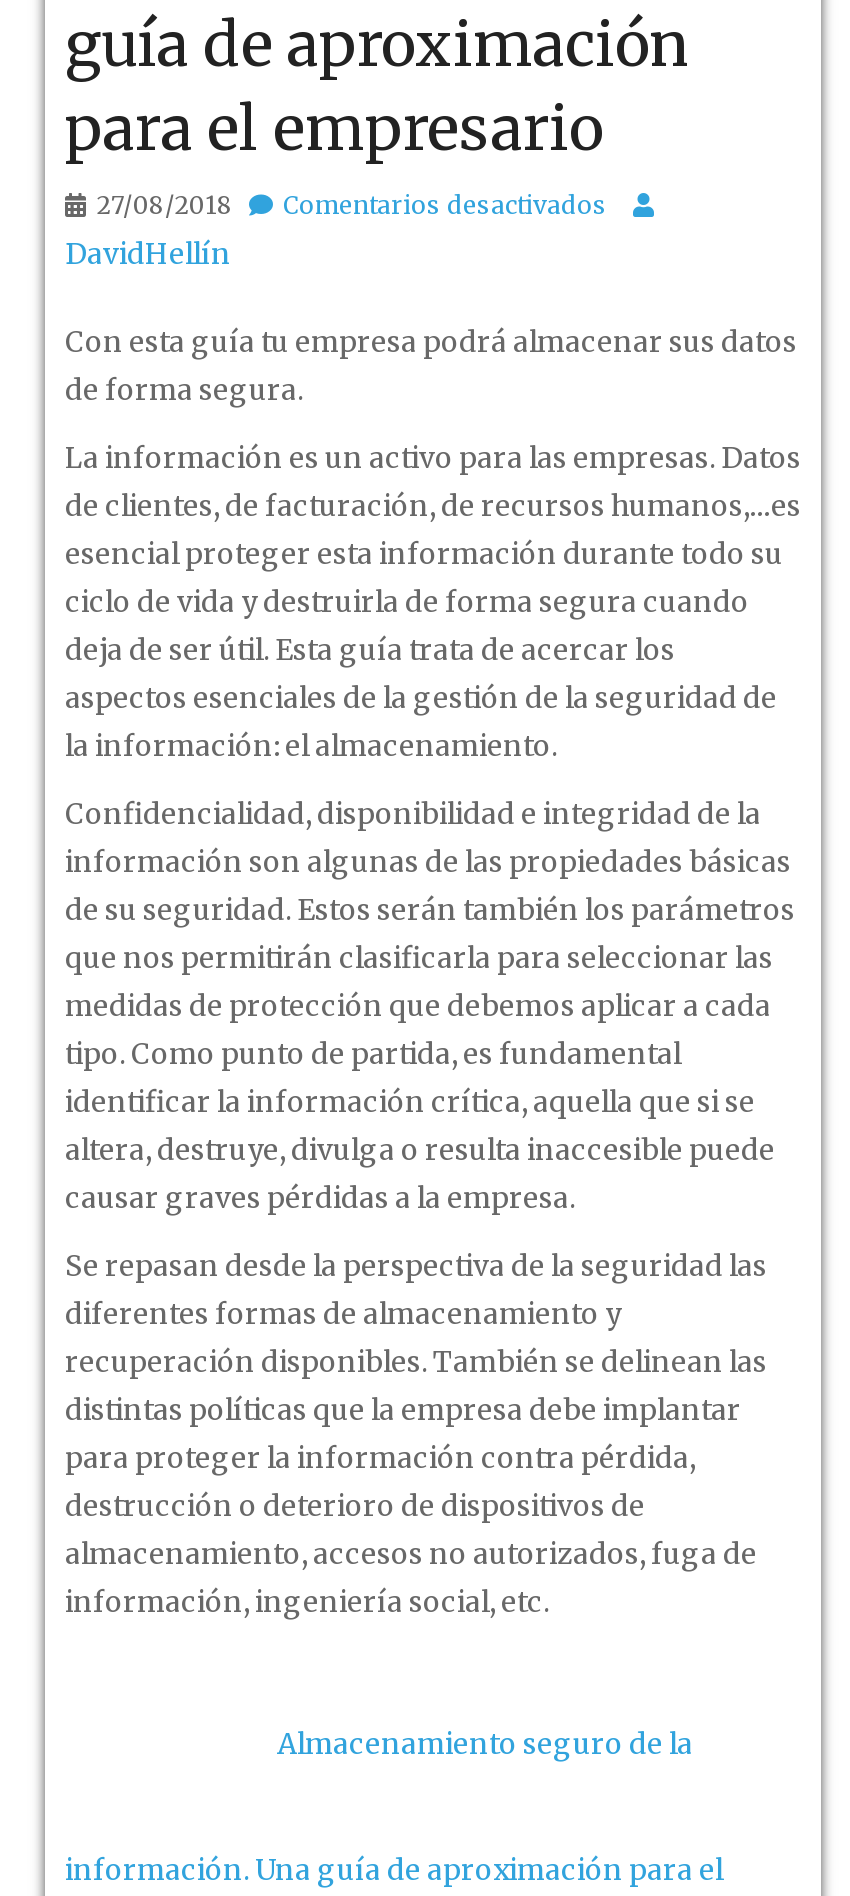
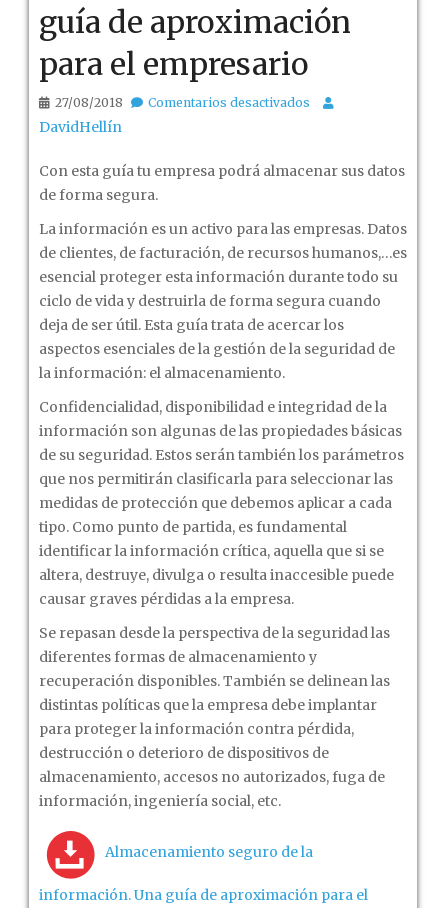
+ [image]
